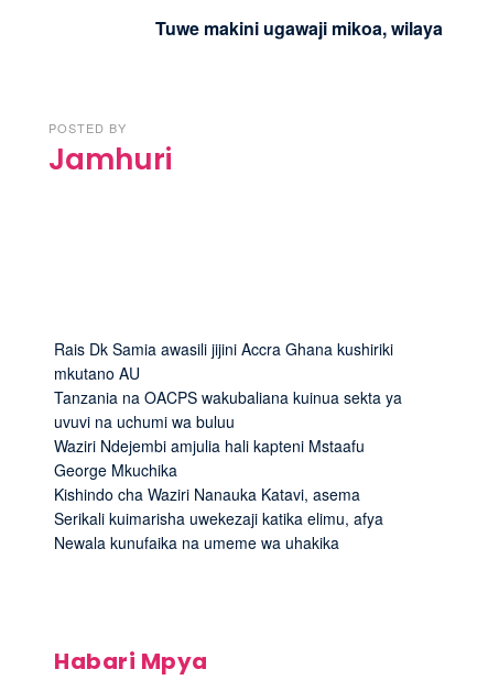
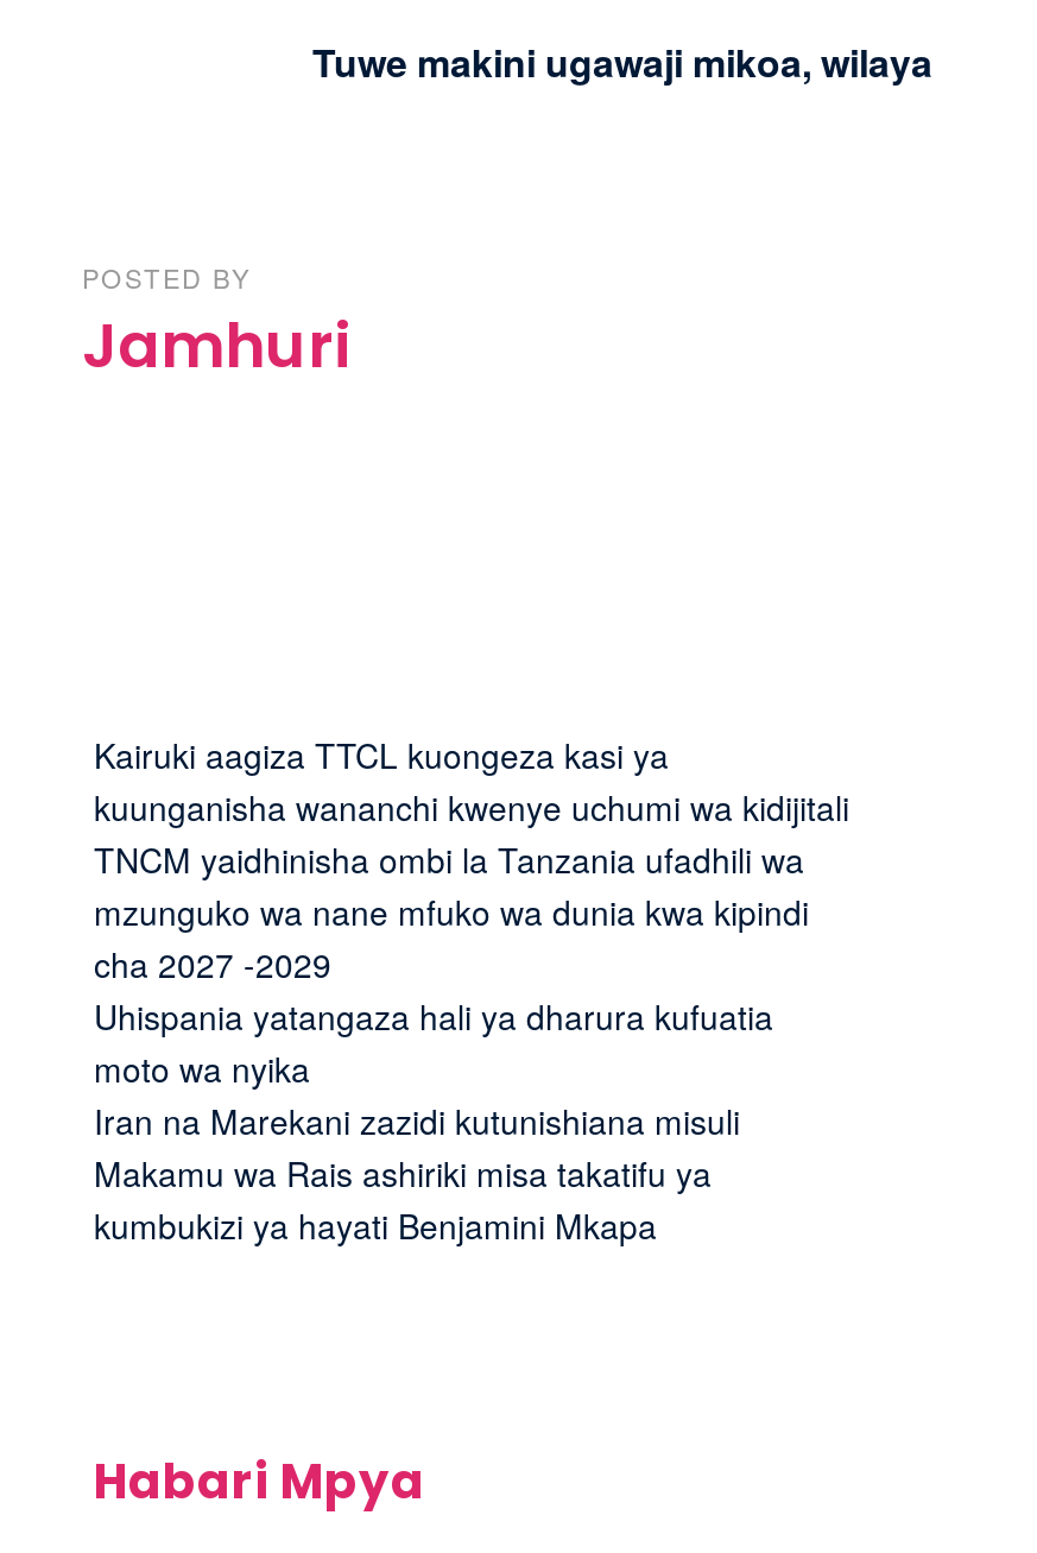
- Rais Dk Samia awasili jijini Accra Ghana kushiriki
- mkutano AU
- Tanzania na OACPS wakubaliana kuinua sekta ya
- uvuvi na uchumi wa buluu
- Waziri Ndejembi amjulia hali kapteni Mstaafu
- George Mkuchika
- Kishindo cha Waziri Nanauka Katavi, asema
- Serikali kuimarisha uwekezaji katika elimu, afya
- Newala kunufaika na umeme wa uhakika
+ Kairuki aagiza TTCL kuongeza kasi ya
+ kuunganisha wananchi kwenye uchumi wa kidijitali
+ TNCM yaidhinisha ombi la Tanzania ufadhili wa
+ mzunguko wa nane mfuko wa dunia kwa kipindi
+ cha 2027 -2029
+ Uhispania yatangaza hali ya dharura kufuatia
+ moto wa nyika
+ Iran na Marekani zazidi kutunishiana misuli
+ Makamu wa Rais ashiriki misa takatifu ya
+ kumbukizi ya hayati Benjamini Mkapa
